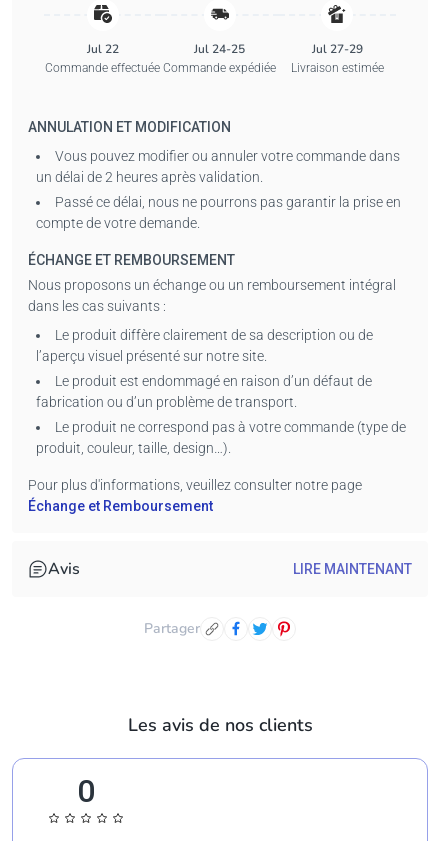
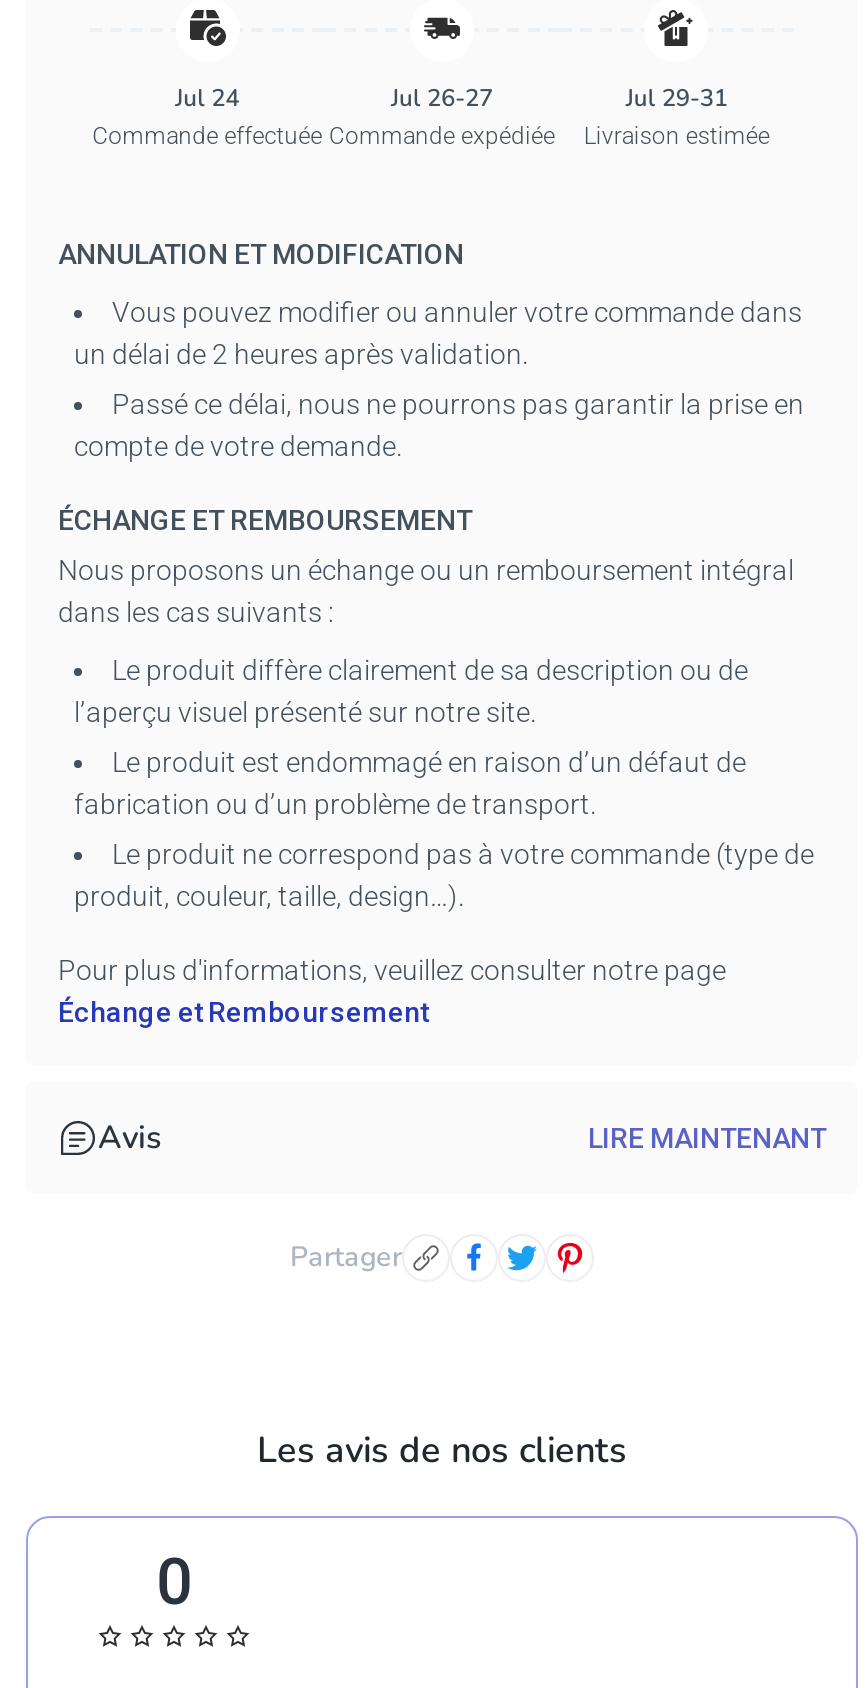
- Jul 22
+ Jul 24

- Jul 24-25
+ Jul 26-27

- Jul 27-29
+ Jul 29-31
